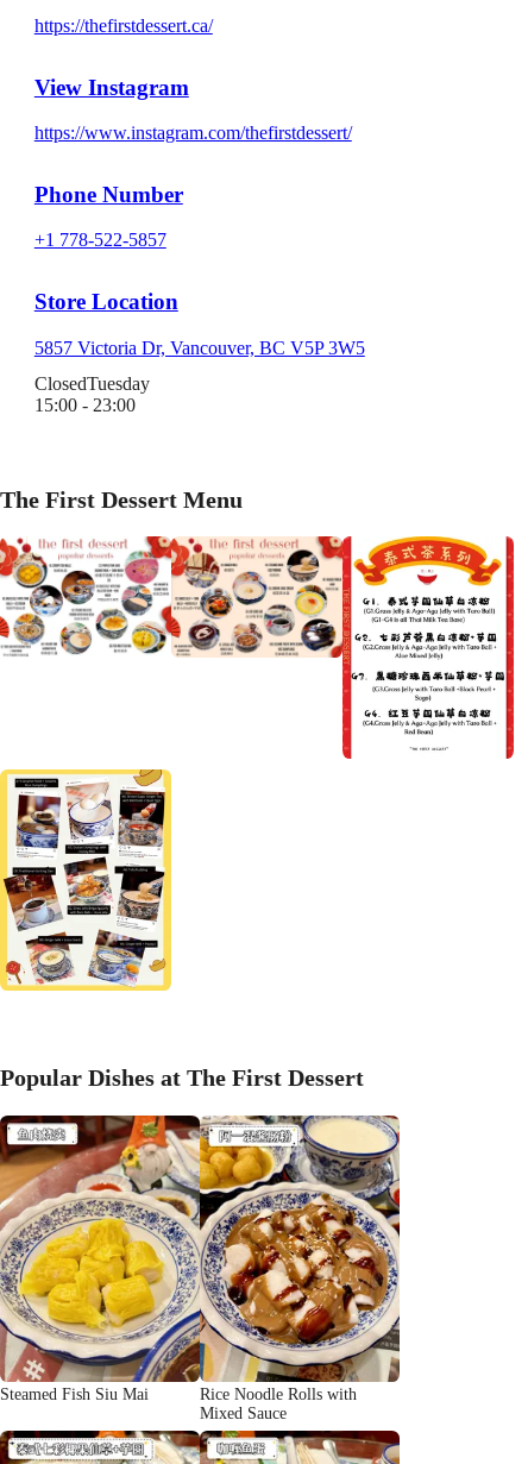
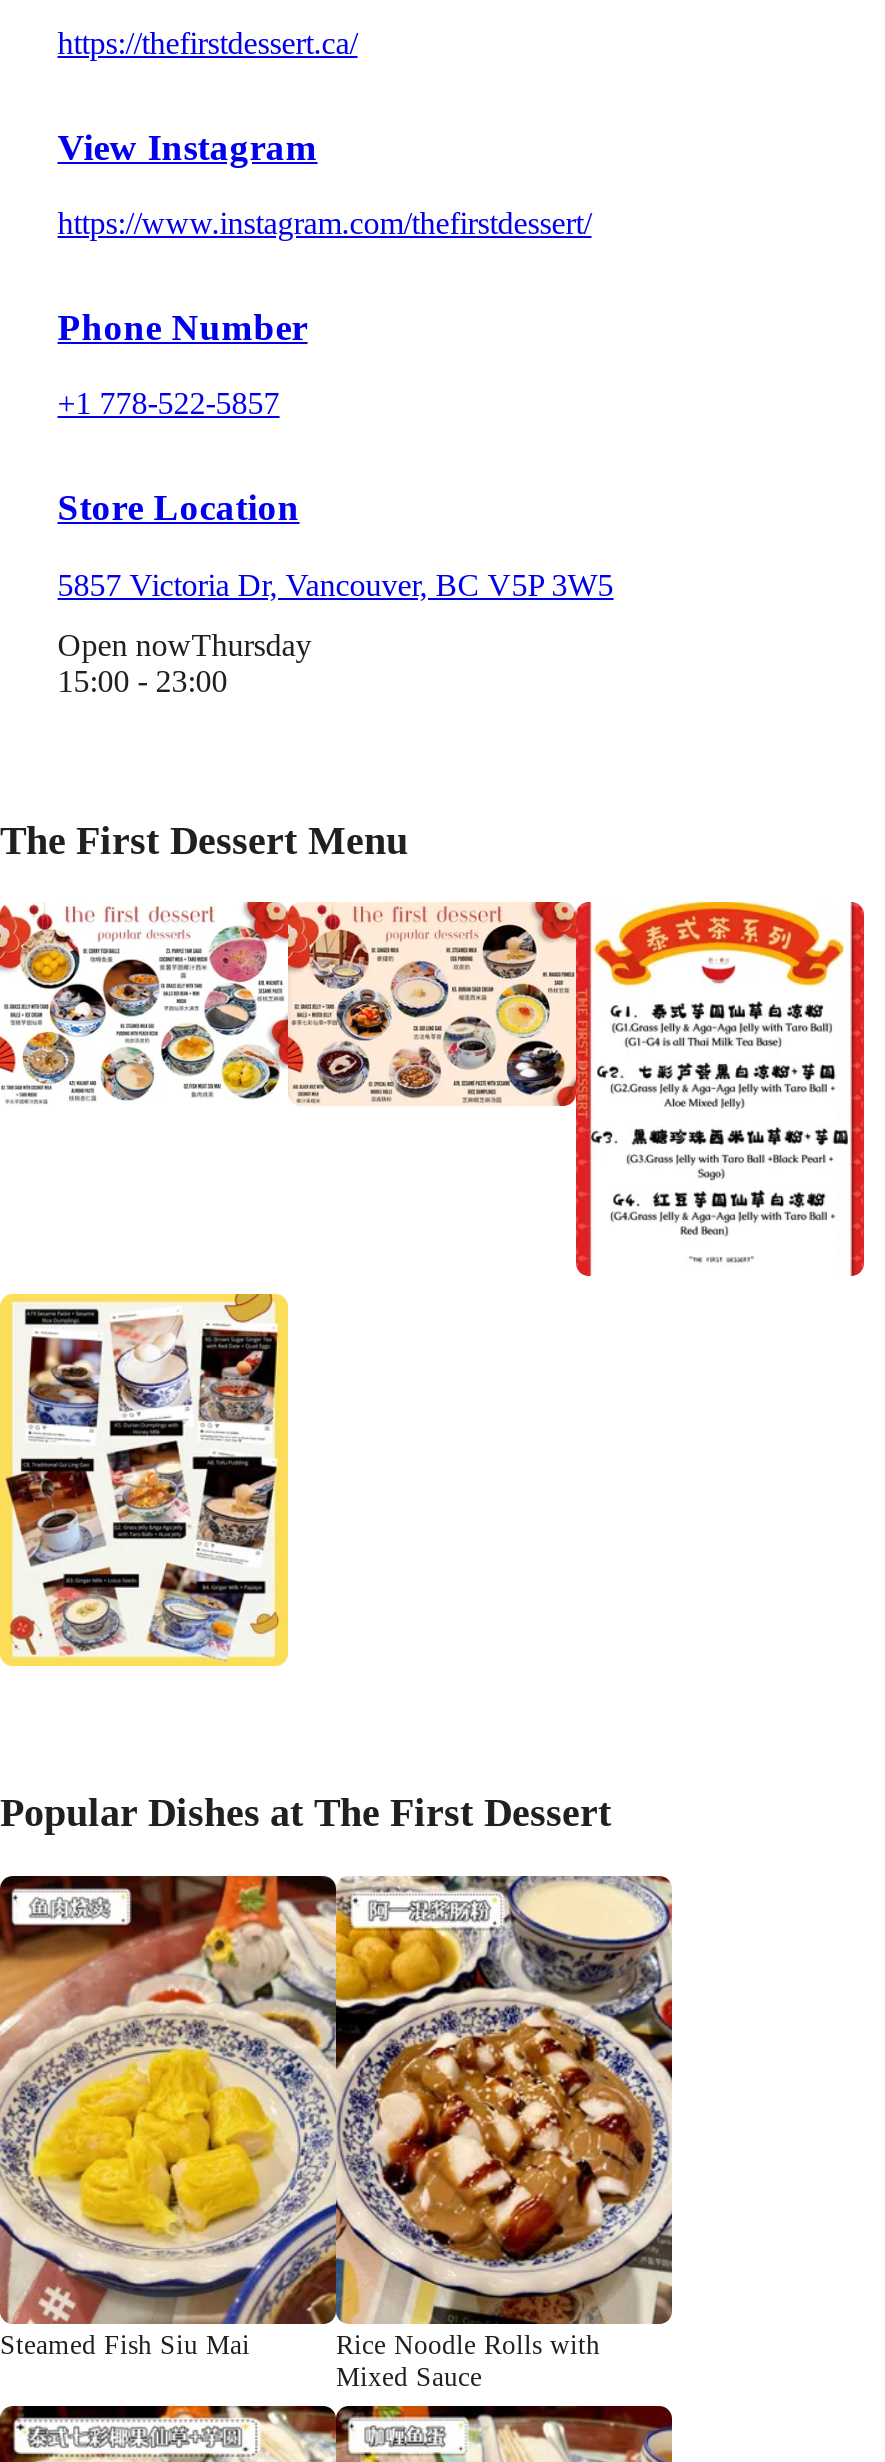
- ClosedTuesday
+ Open nowThursday
